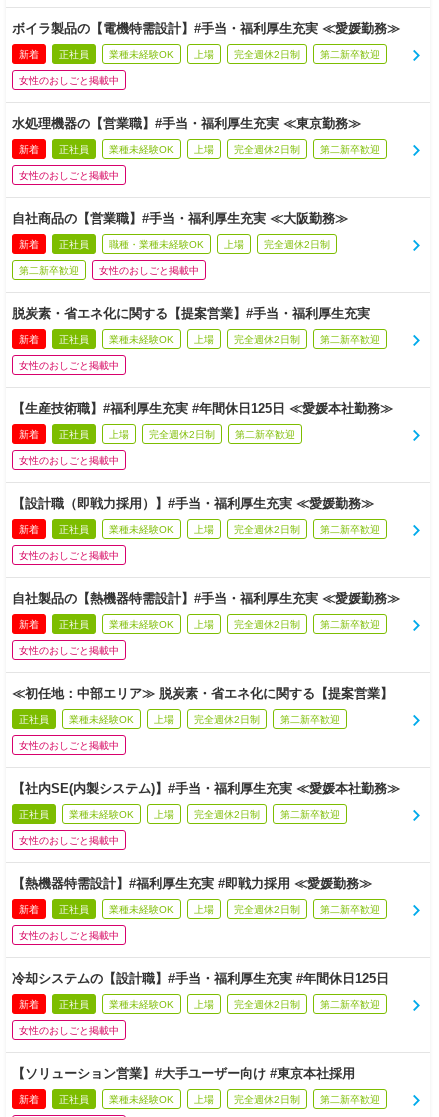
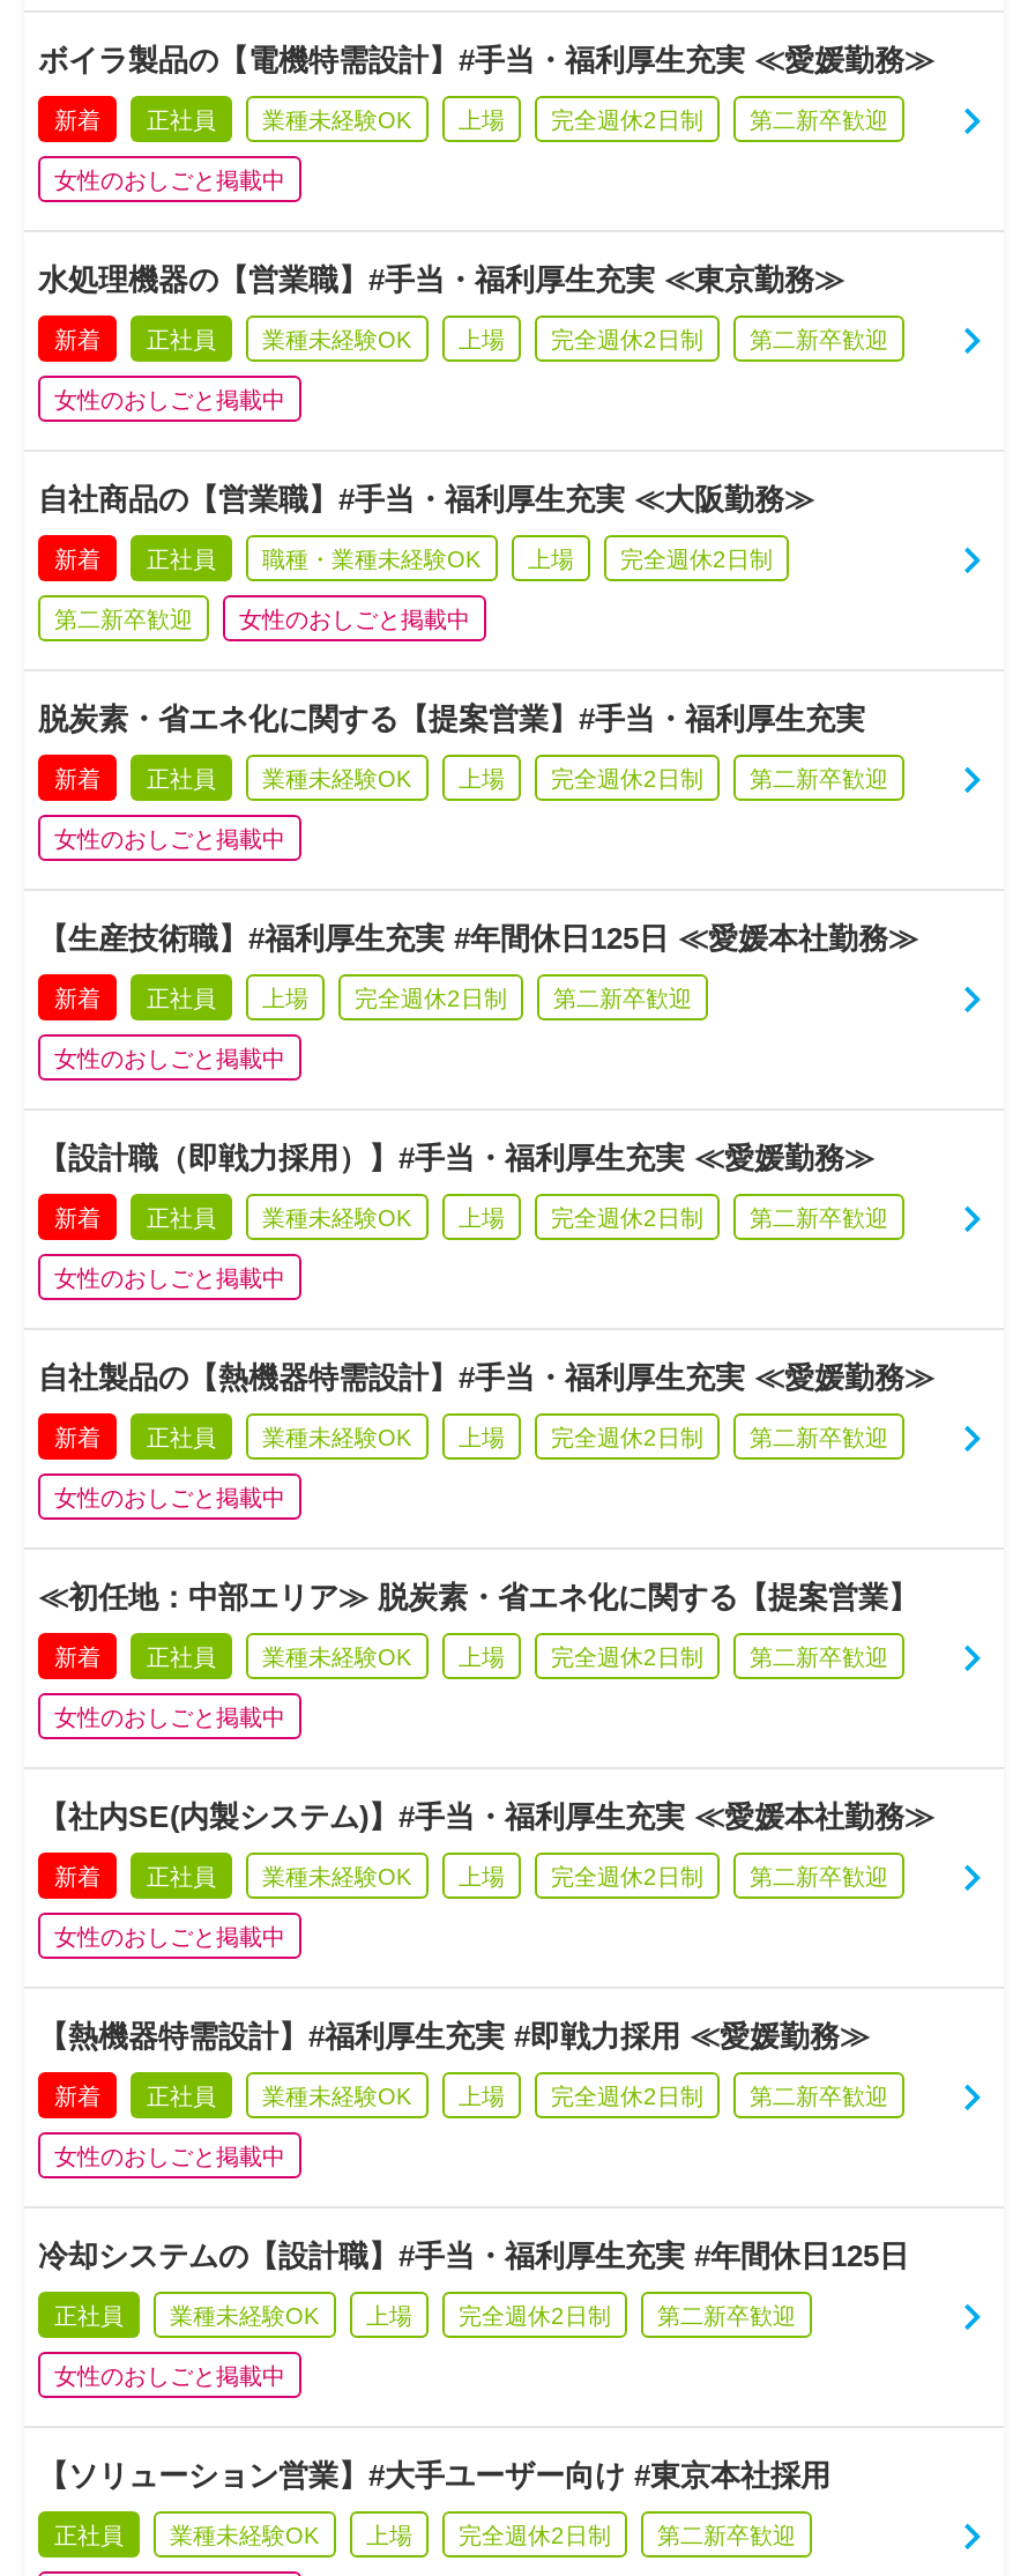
+ 新着

+ 新着

- 新着

- 新着
